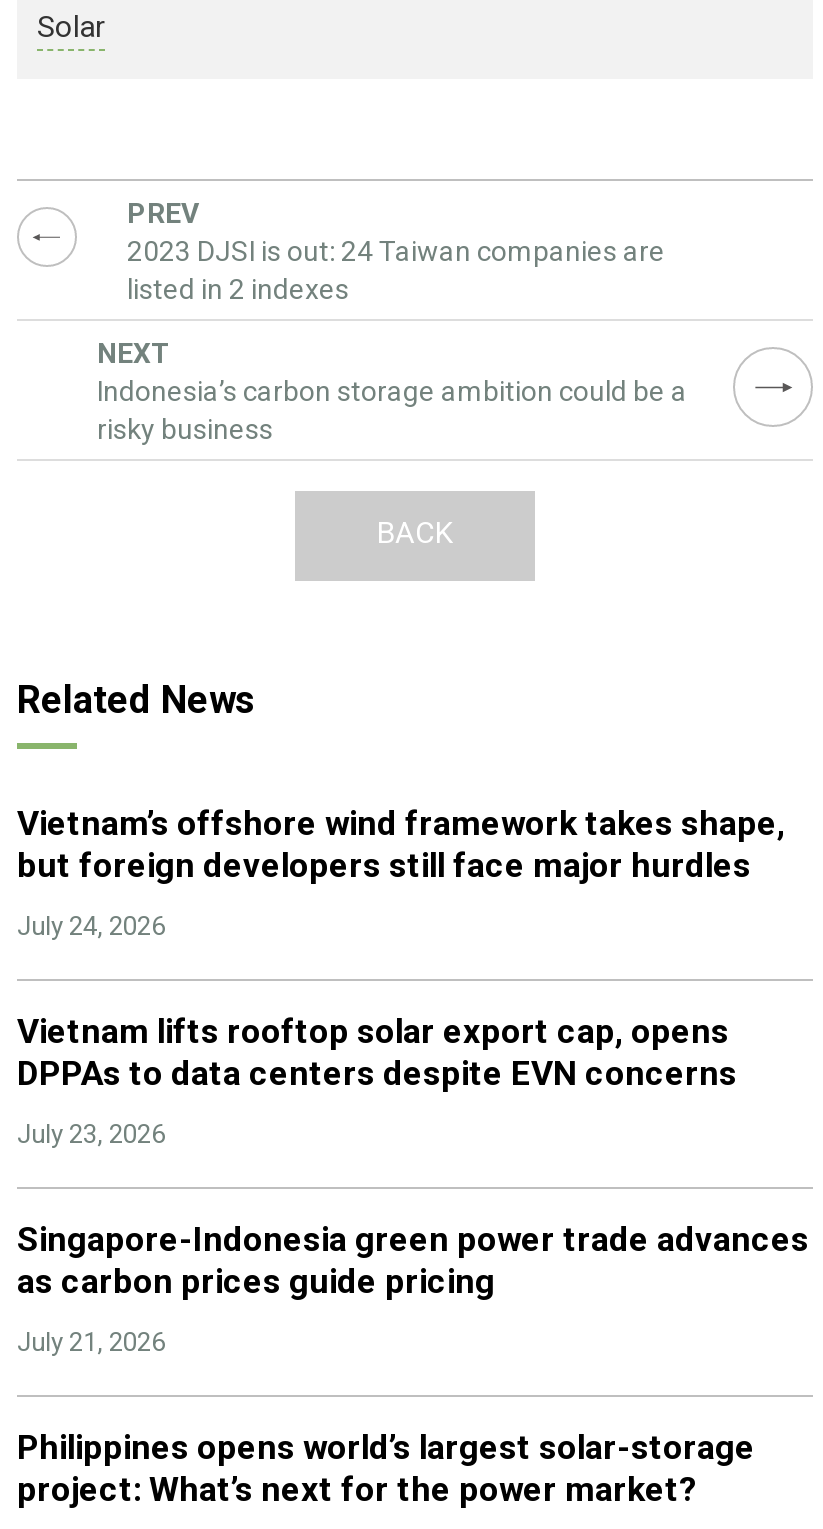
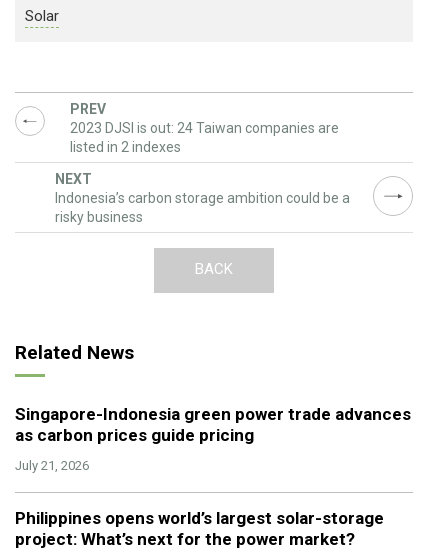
- Vietnam’s offshore wind framework takes shape,
- but foreign developers still face major hurdles
- July 24, 2026
- Vietnam lifts rooftop solar export cap, opens
- DPPAs to data centers despite EVN concerns
- July 23, 2026
